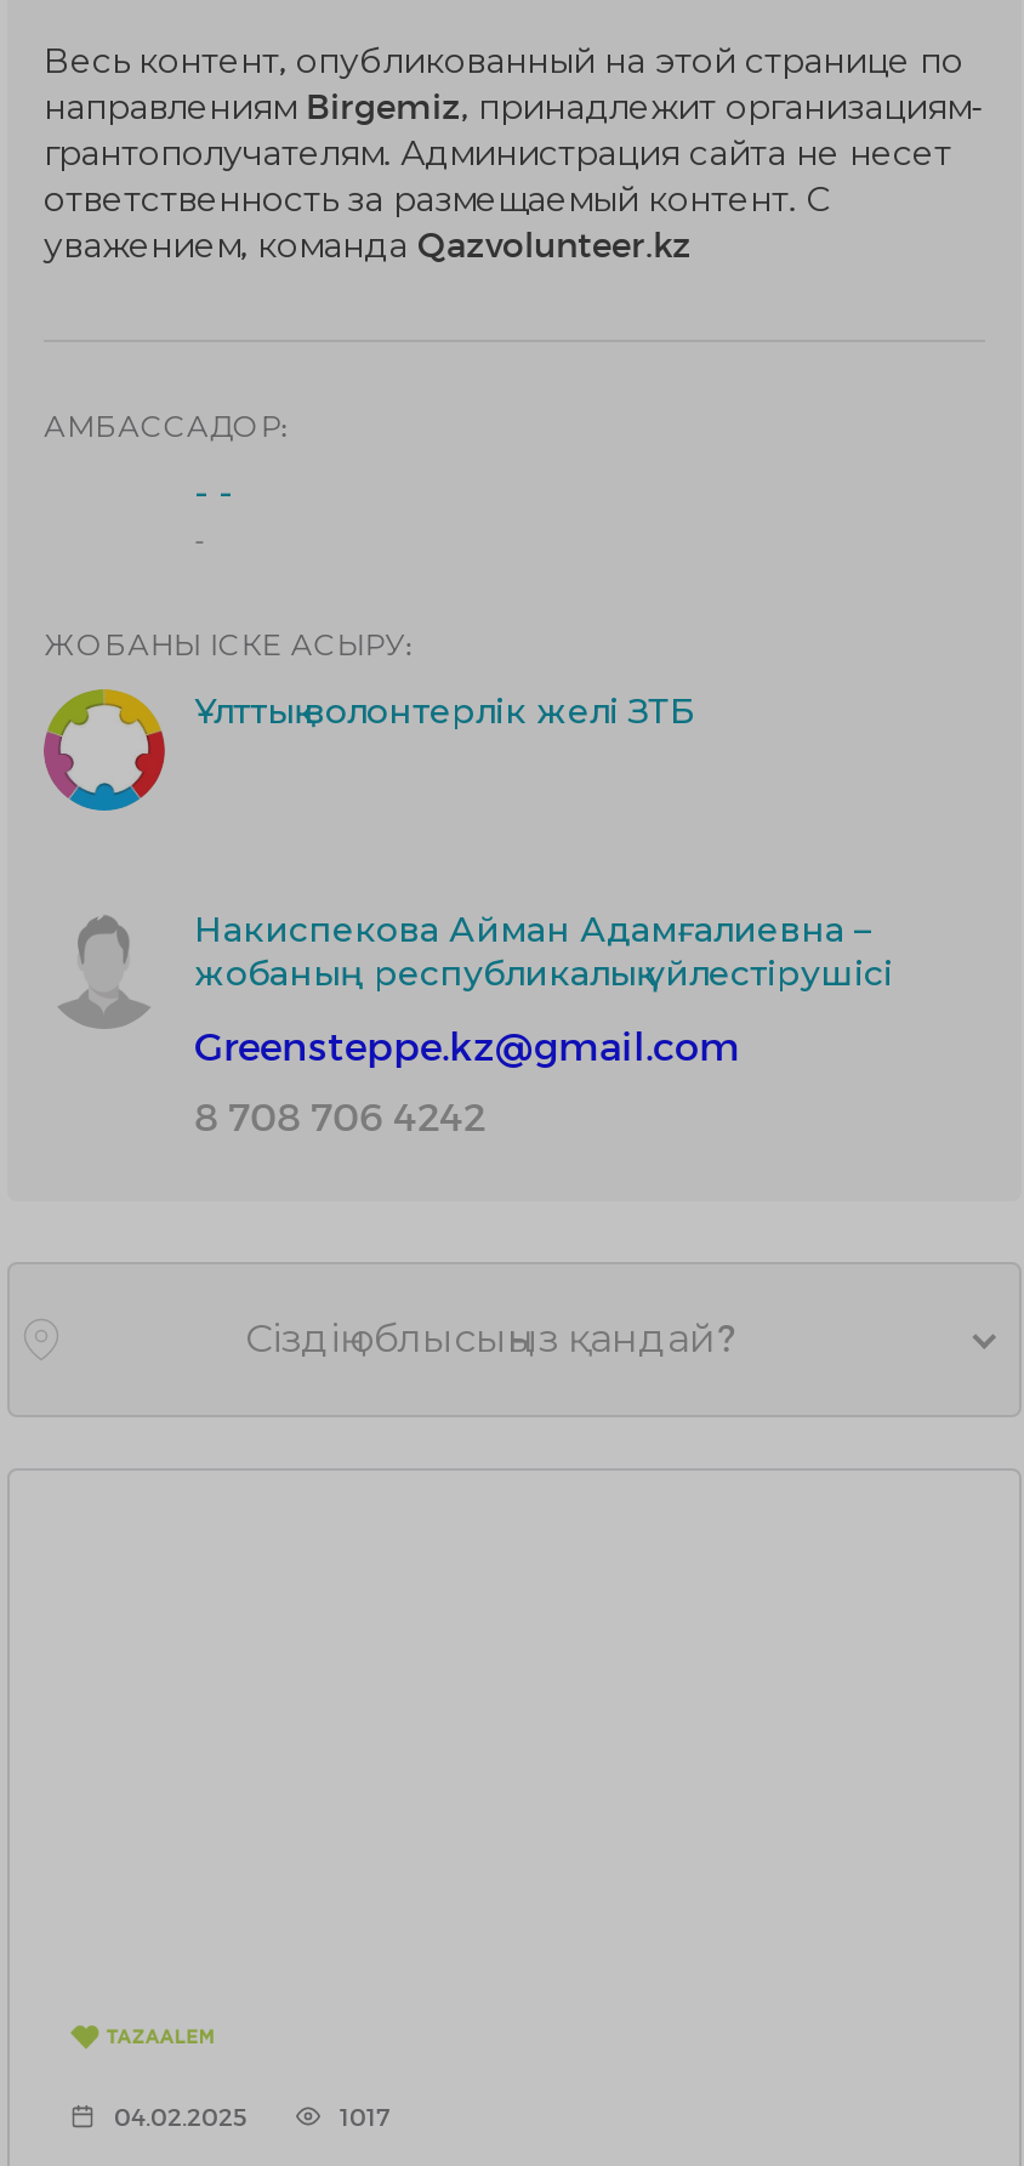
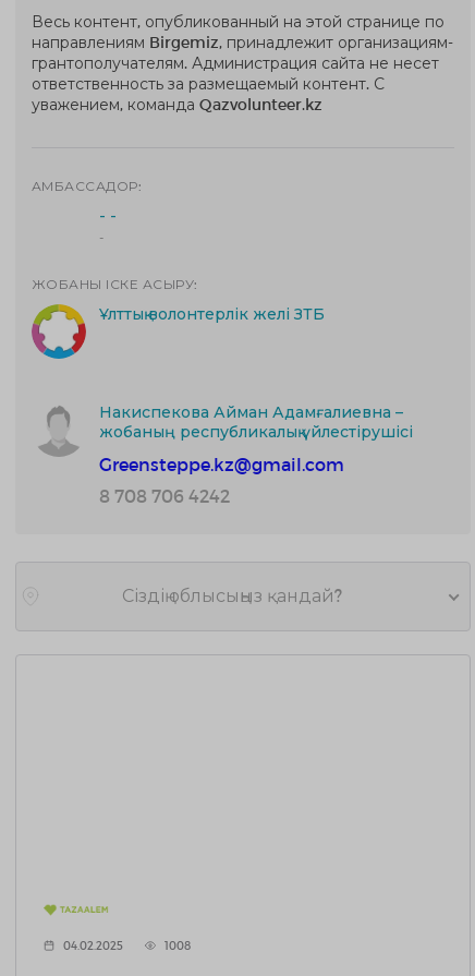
- 1017
+ 1008
